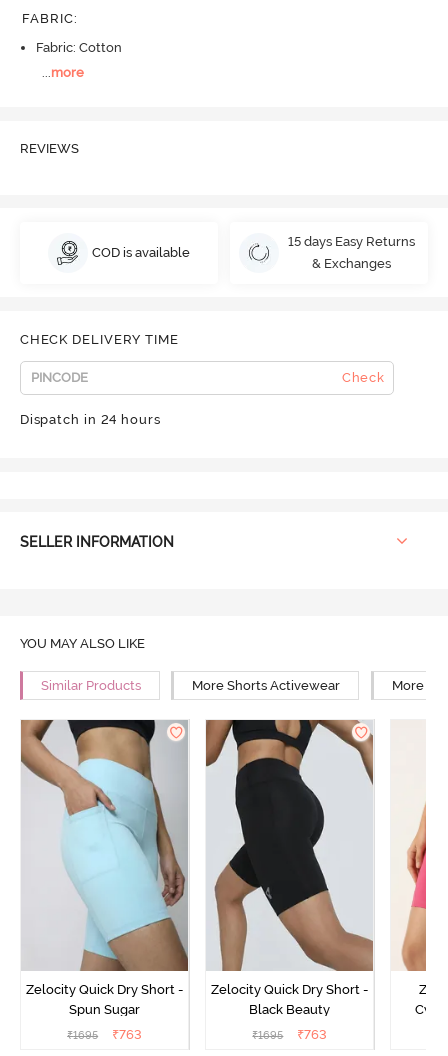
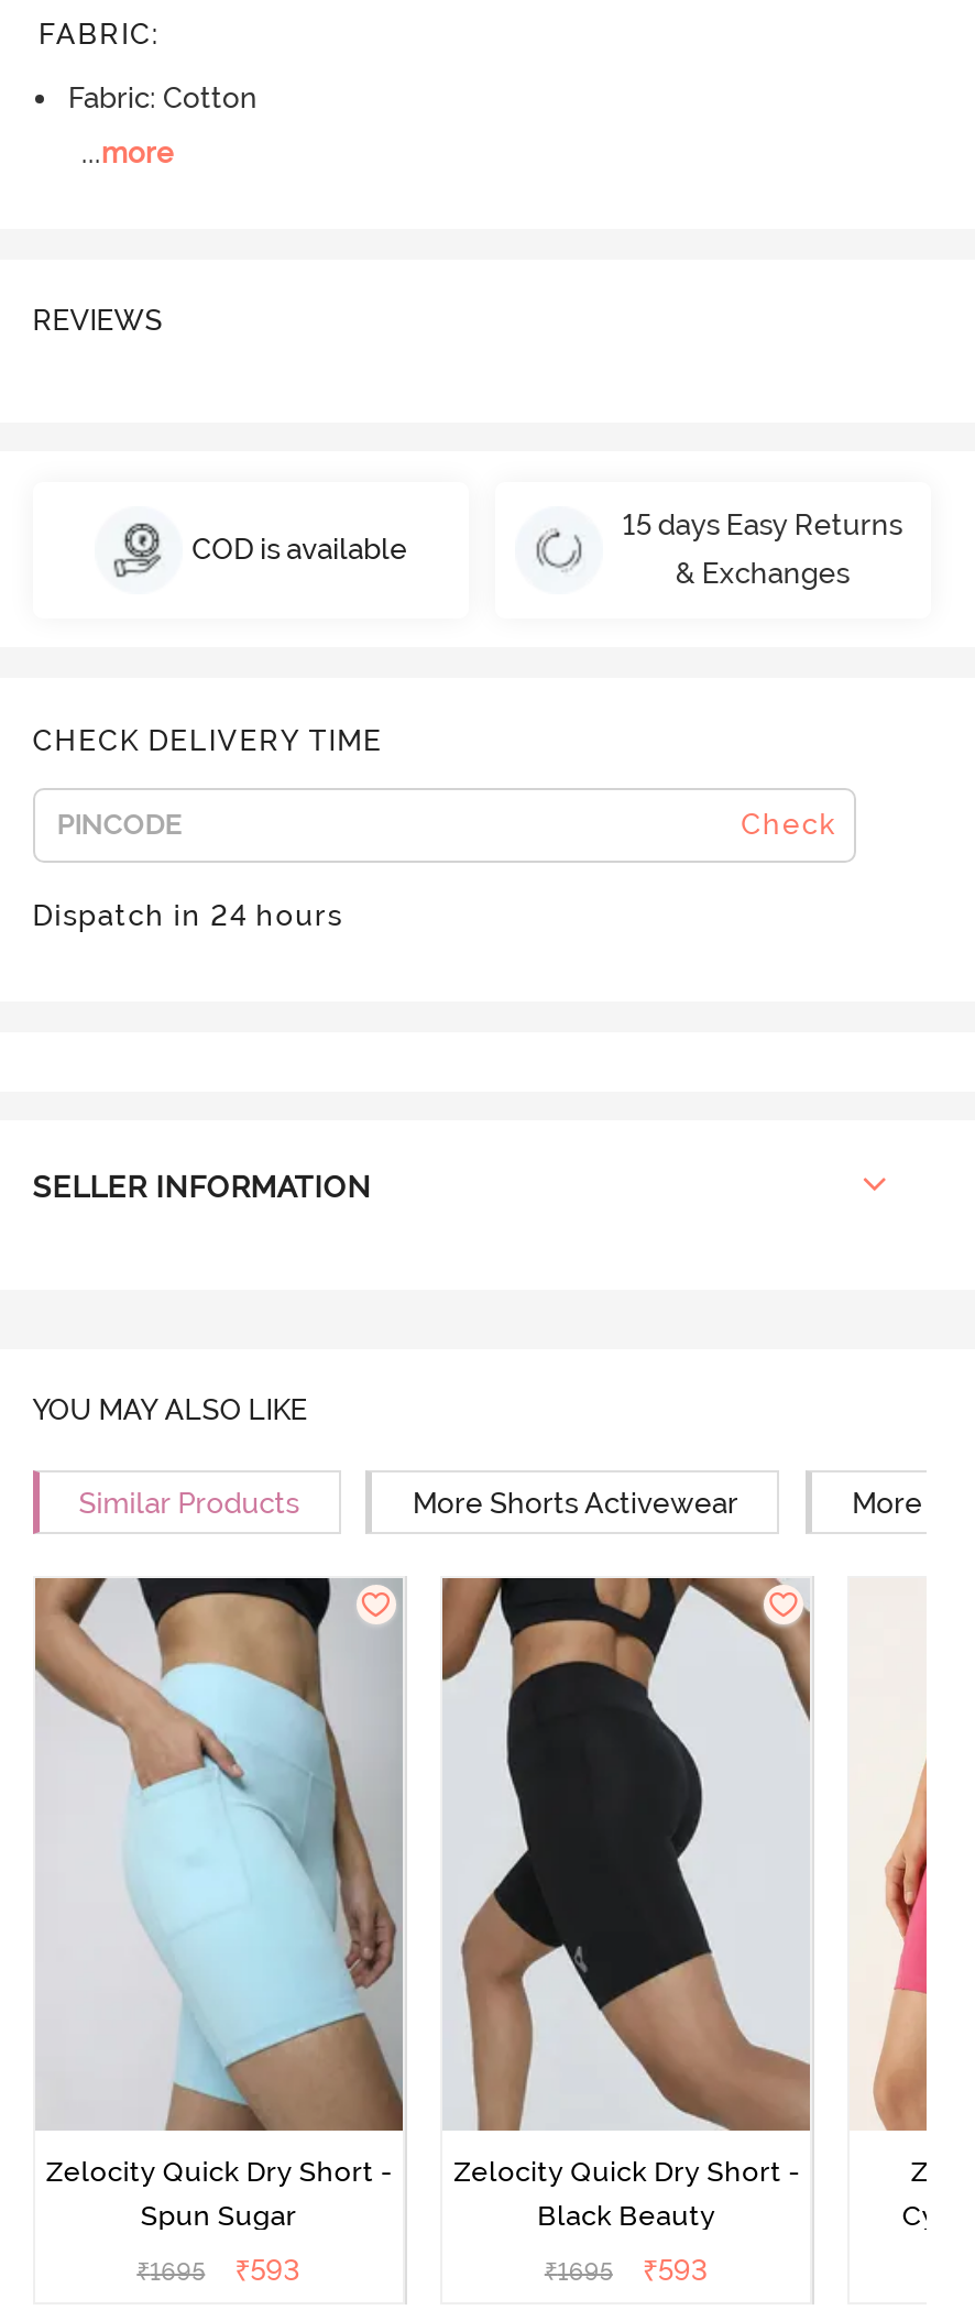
- ₹763
+ ₹593

- ₹763
+ ₹593
